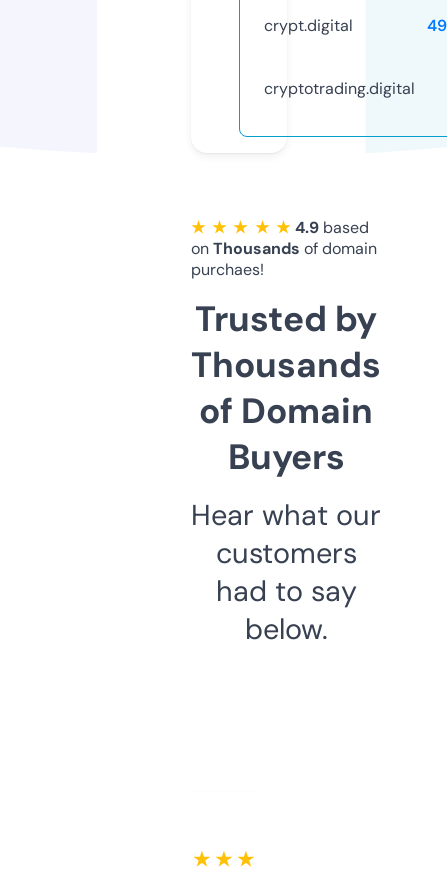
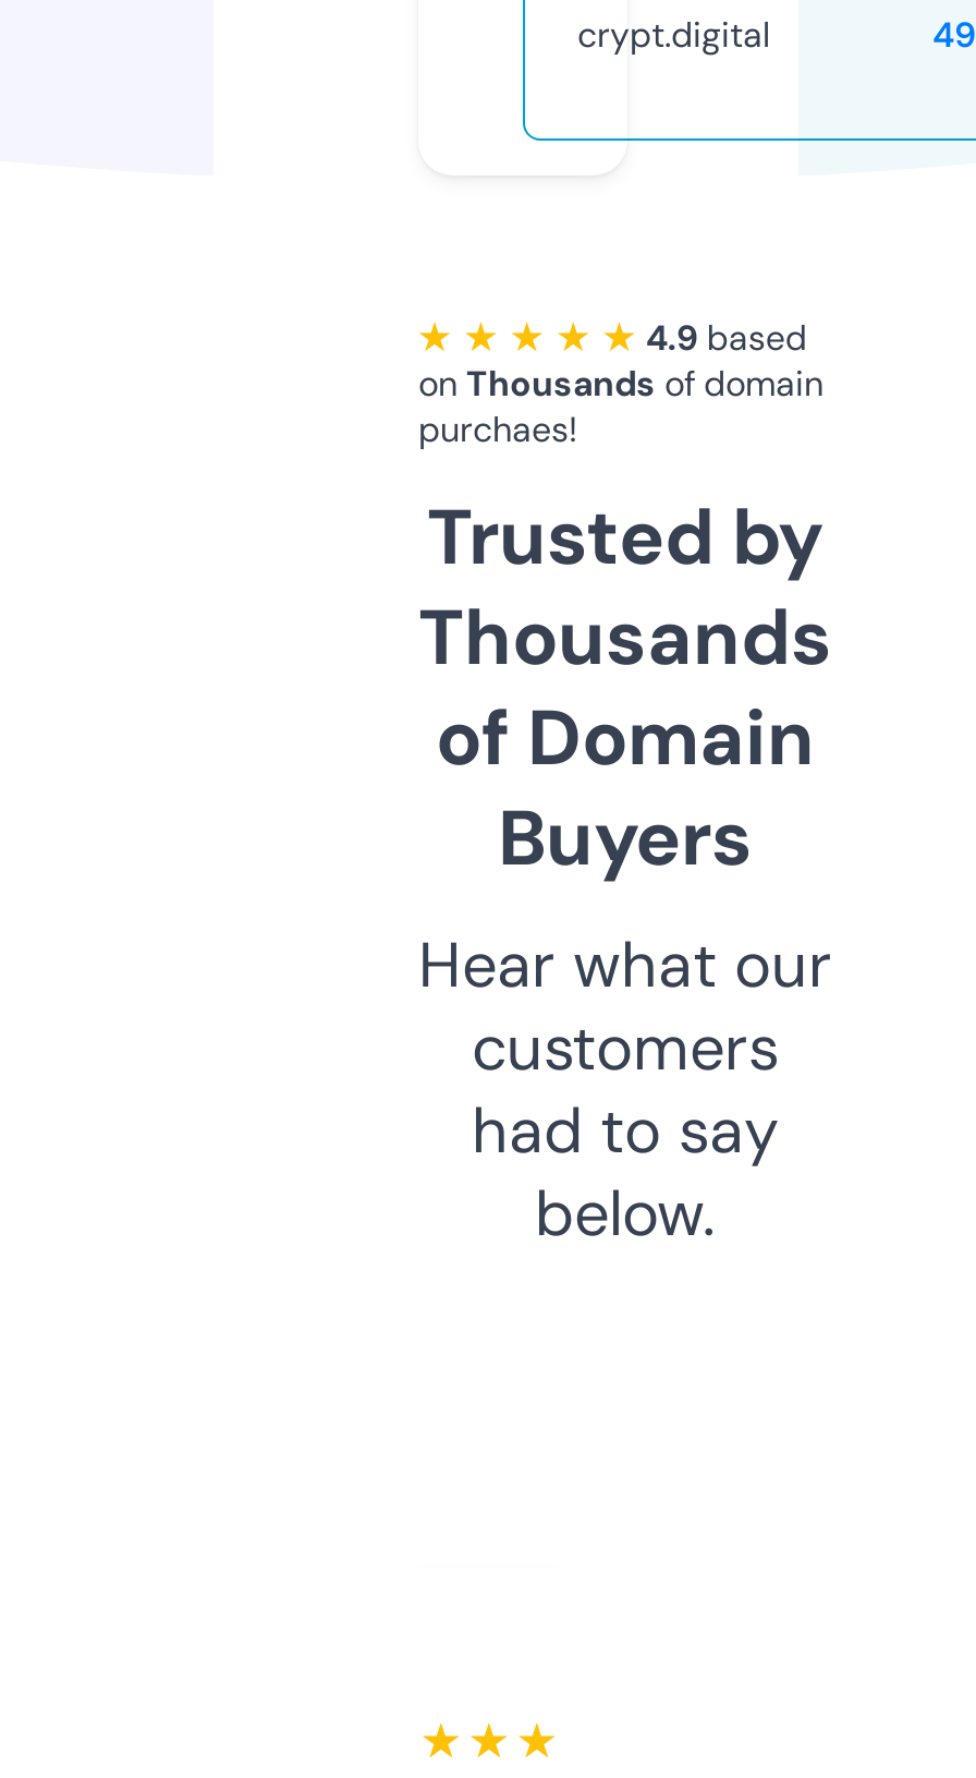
- cryptotrading.digital
